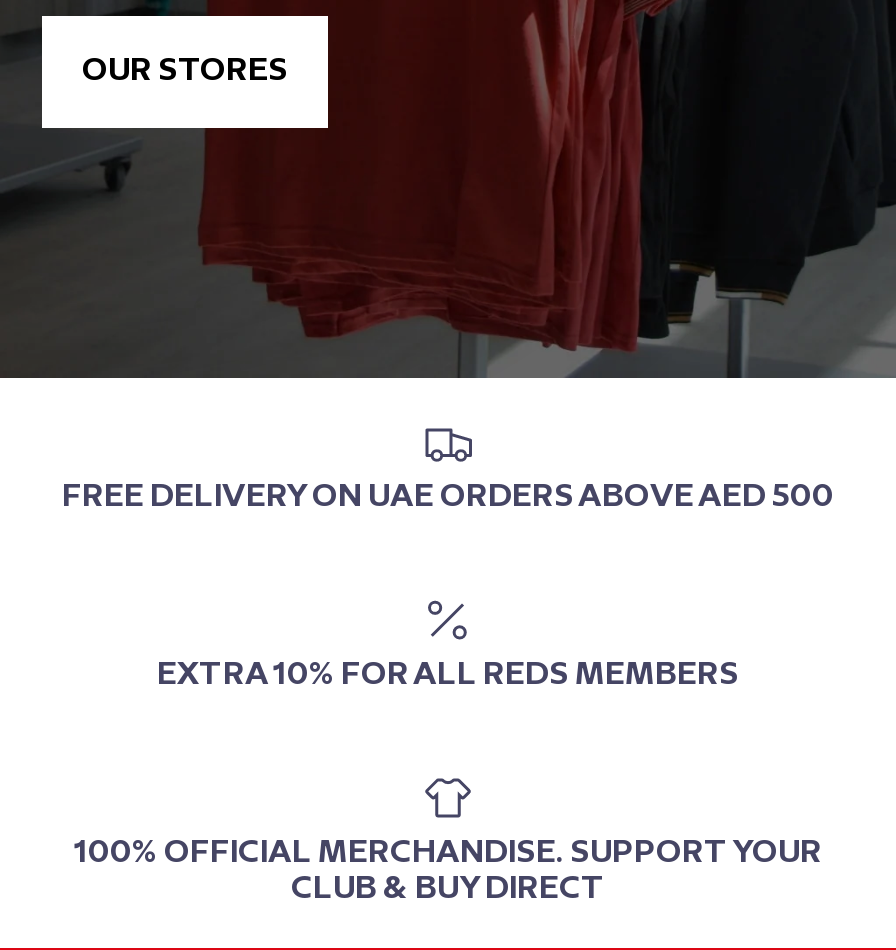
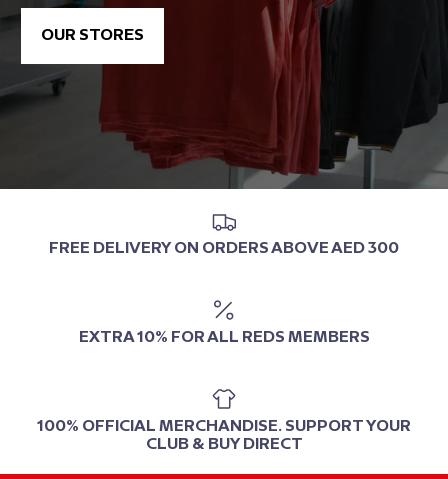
- FREE DELIVERY ON UAE ORDERS ABOVE AED 500
+ FREE DELIVERY ON ORDERS ABOVE AED 300
